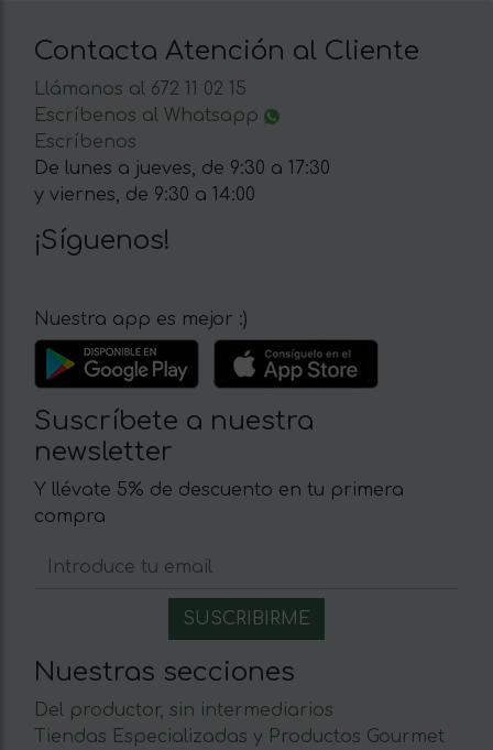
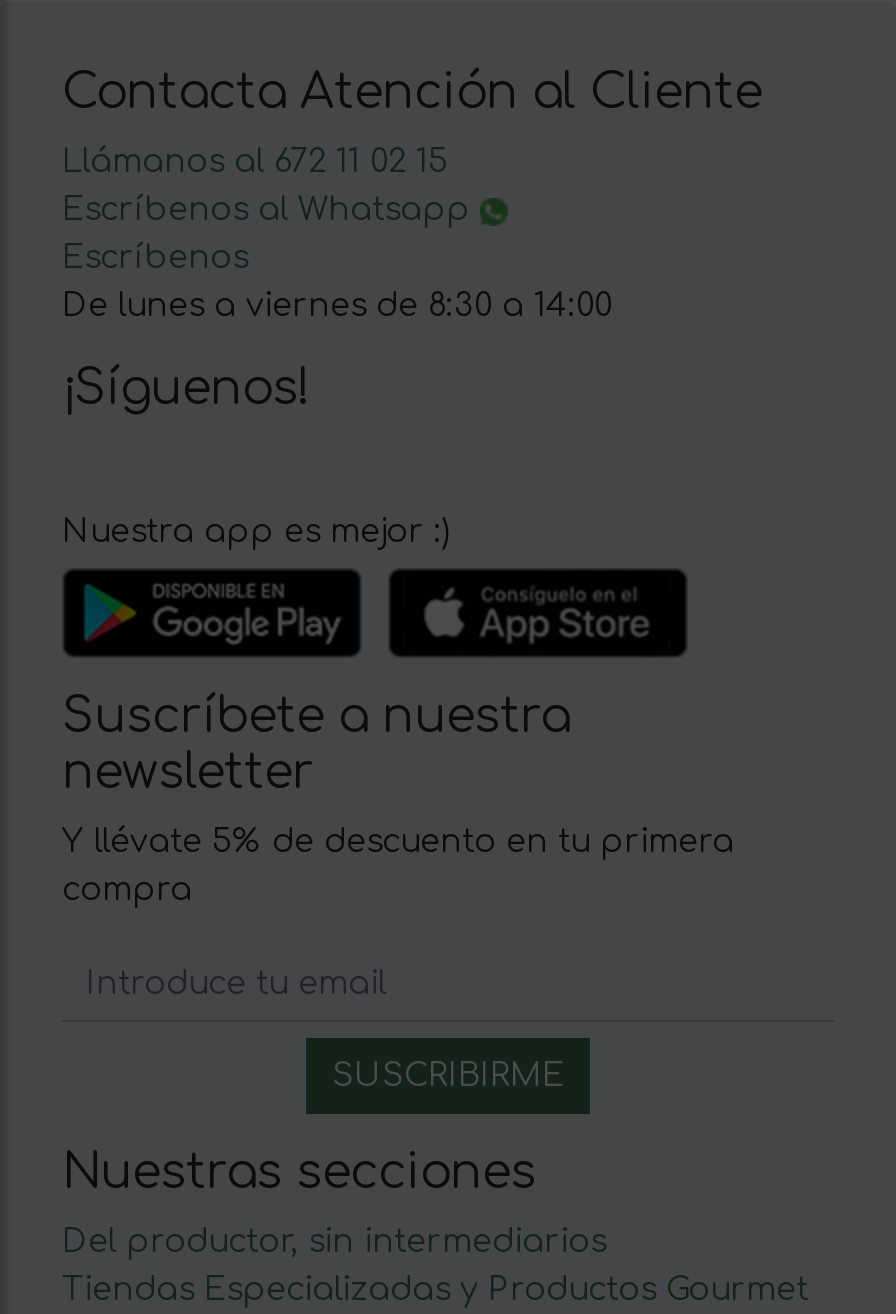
- De lunes a jueves, de 9:30 a 17:30
- y viernes, de 9:30 a 14:00
+ De lunes a viernes de 8:30 a 14:00
